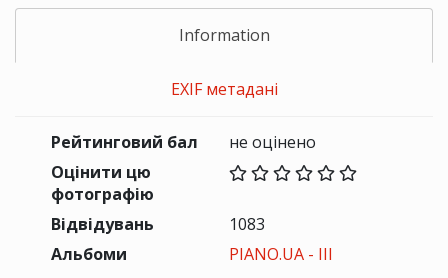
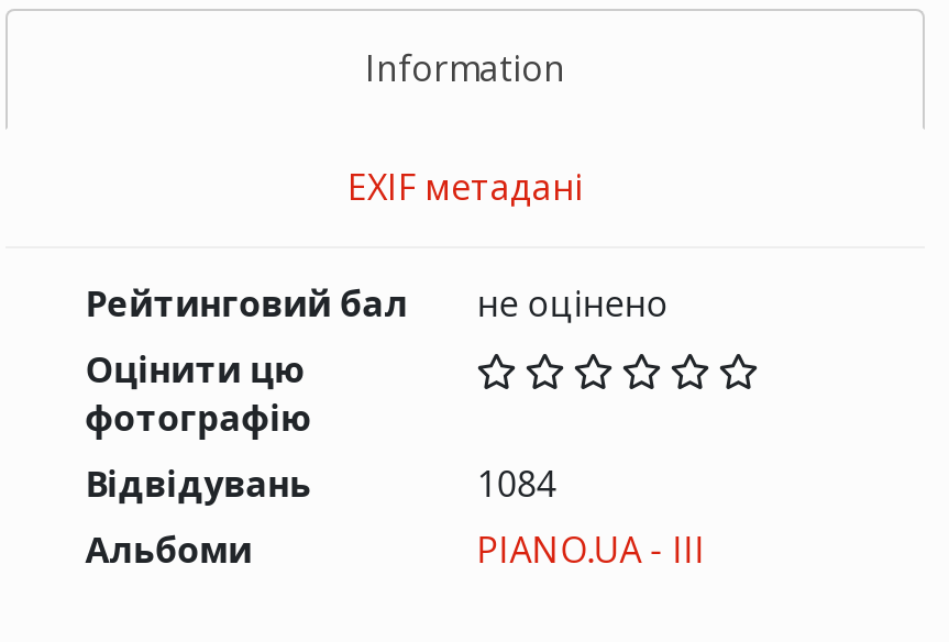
- 1083
+ 1084
